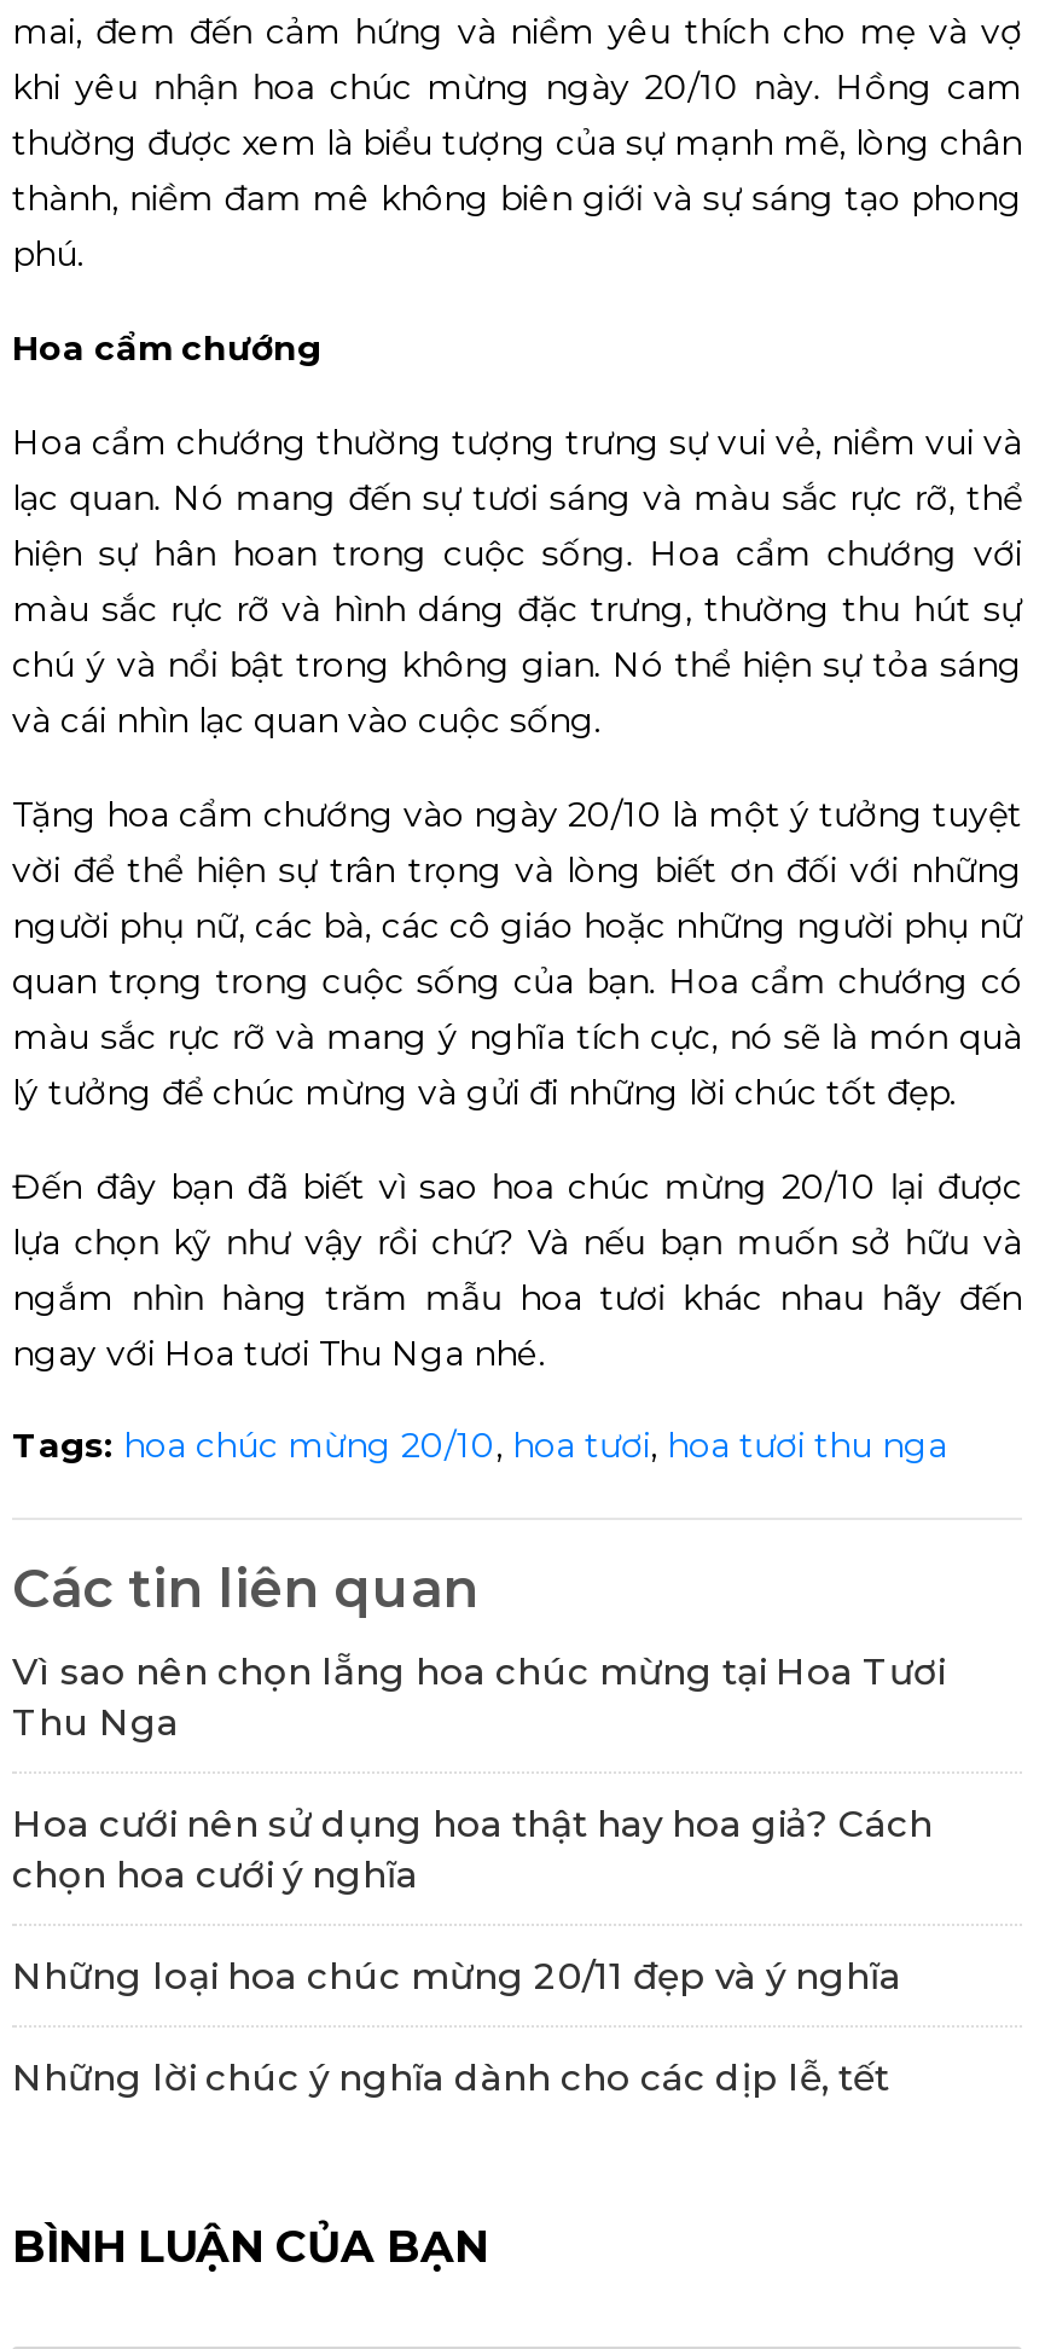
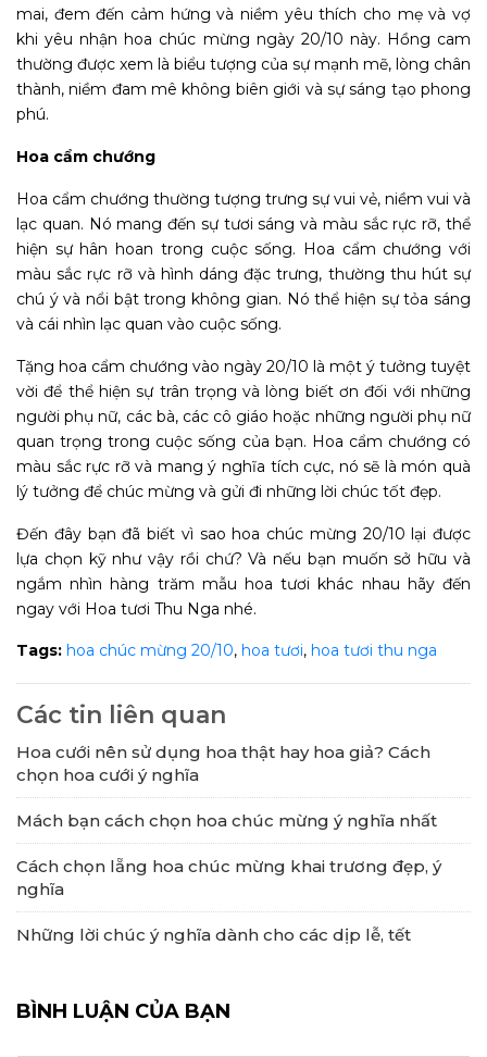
- Vì sao nên chọn lẵng hoa chúc mừng tại Hoa Tươi
- Thu Nga

moved up: Hoa cưới nên sử dụng hoa thật hay hoa giả? Cách | chọn hoa cưới ý nghĩa

- Những loại hoa chúc mừng 20/11 đẹp và ý nghĩa
+ Mách bạn cách chọn hoa chúc mừng ý nghĩa nhất
+ Cách chọn lẵng hoa chúc mừng khai trương đẹp, ý
+ nghĩa
